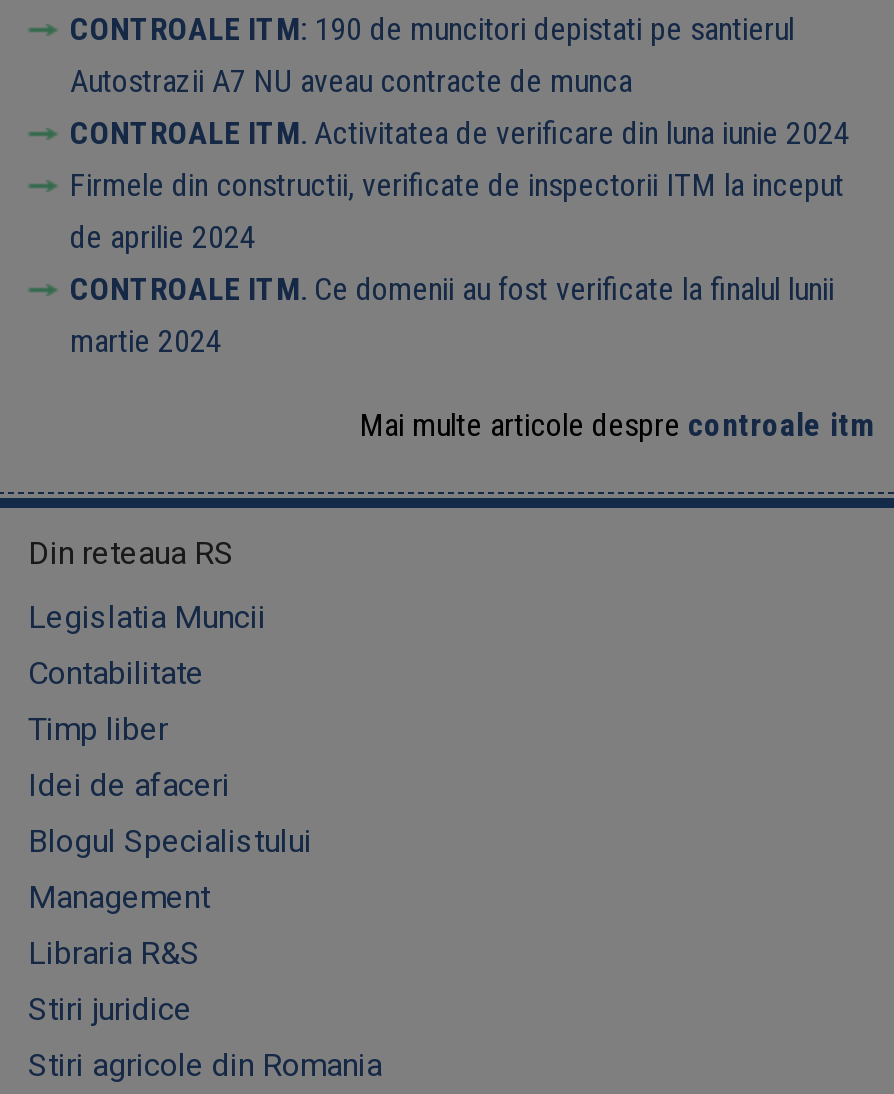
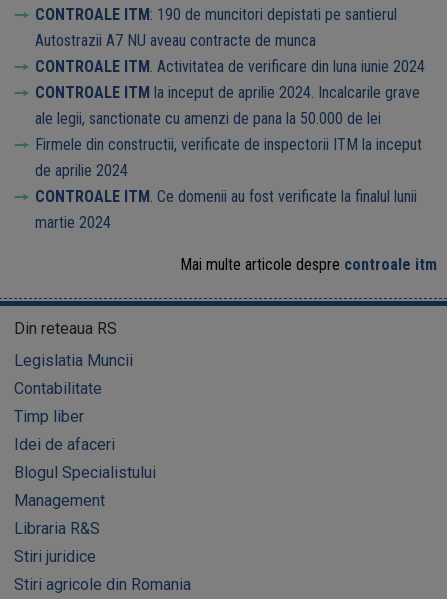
+ CONTROALE ITM la inceput de aprilie 2024. Incalcarile grave
+ ale legii, sanctionate cu amenzi de pana la 50.000 de lei
